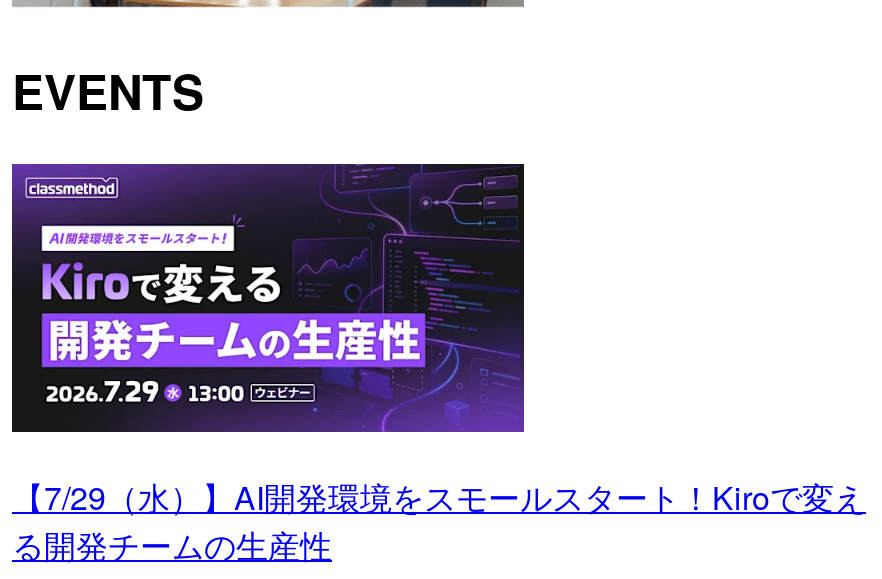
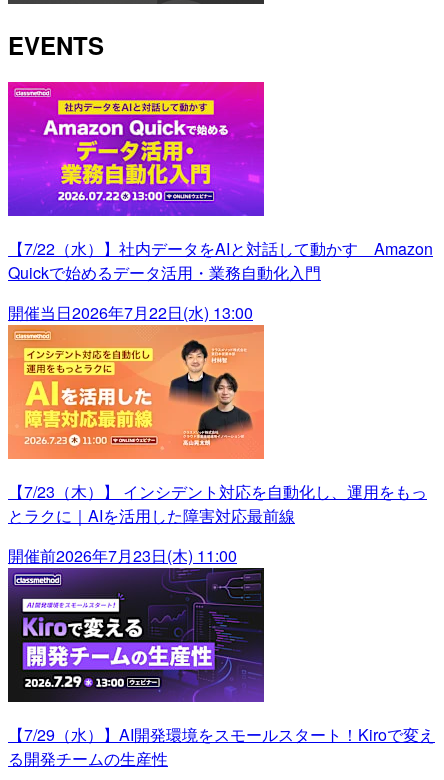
+ [image]
+ 【7/22（水）】社内データをAIと対話して動かす Amazon
+ Quickで始めるデータ活用・業務自動化入門
+ 開催当日2026年7月22日(水) 13:00

+ [image]
+ 【7/23（木）】 インシデント対応を自動化し、運用をもっ
+ とラクに｜AIを活用した障害対応最前線
+ 開催前2026年7月23日(木) 11:00
